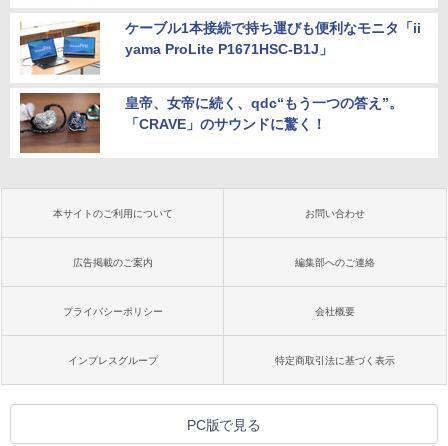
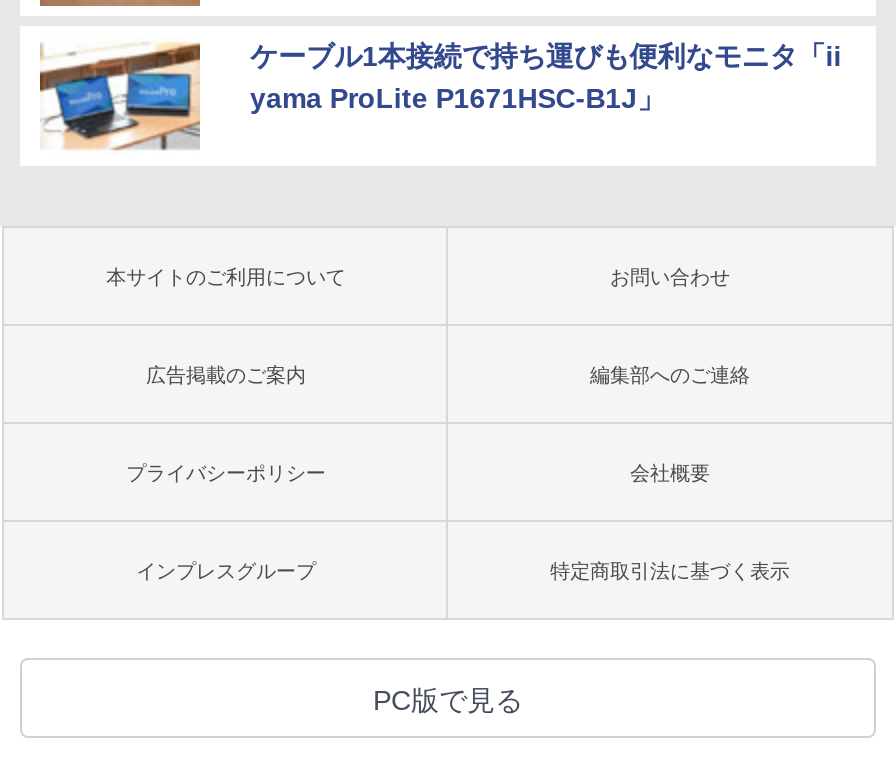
- [image]
- 皇帝、女帝に続く、qdc“もう一つの答え”。
- 「CRAVE」のサウンドに驚く！
